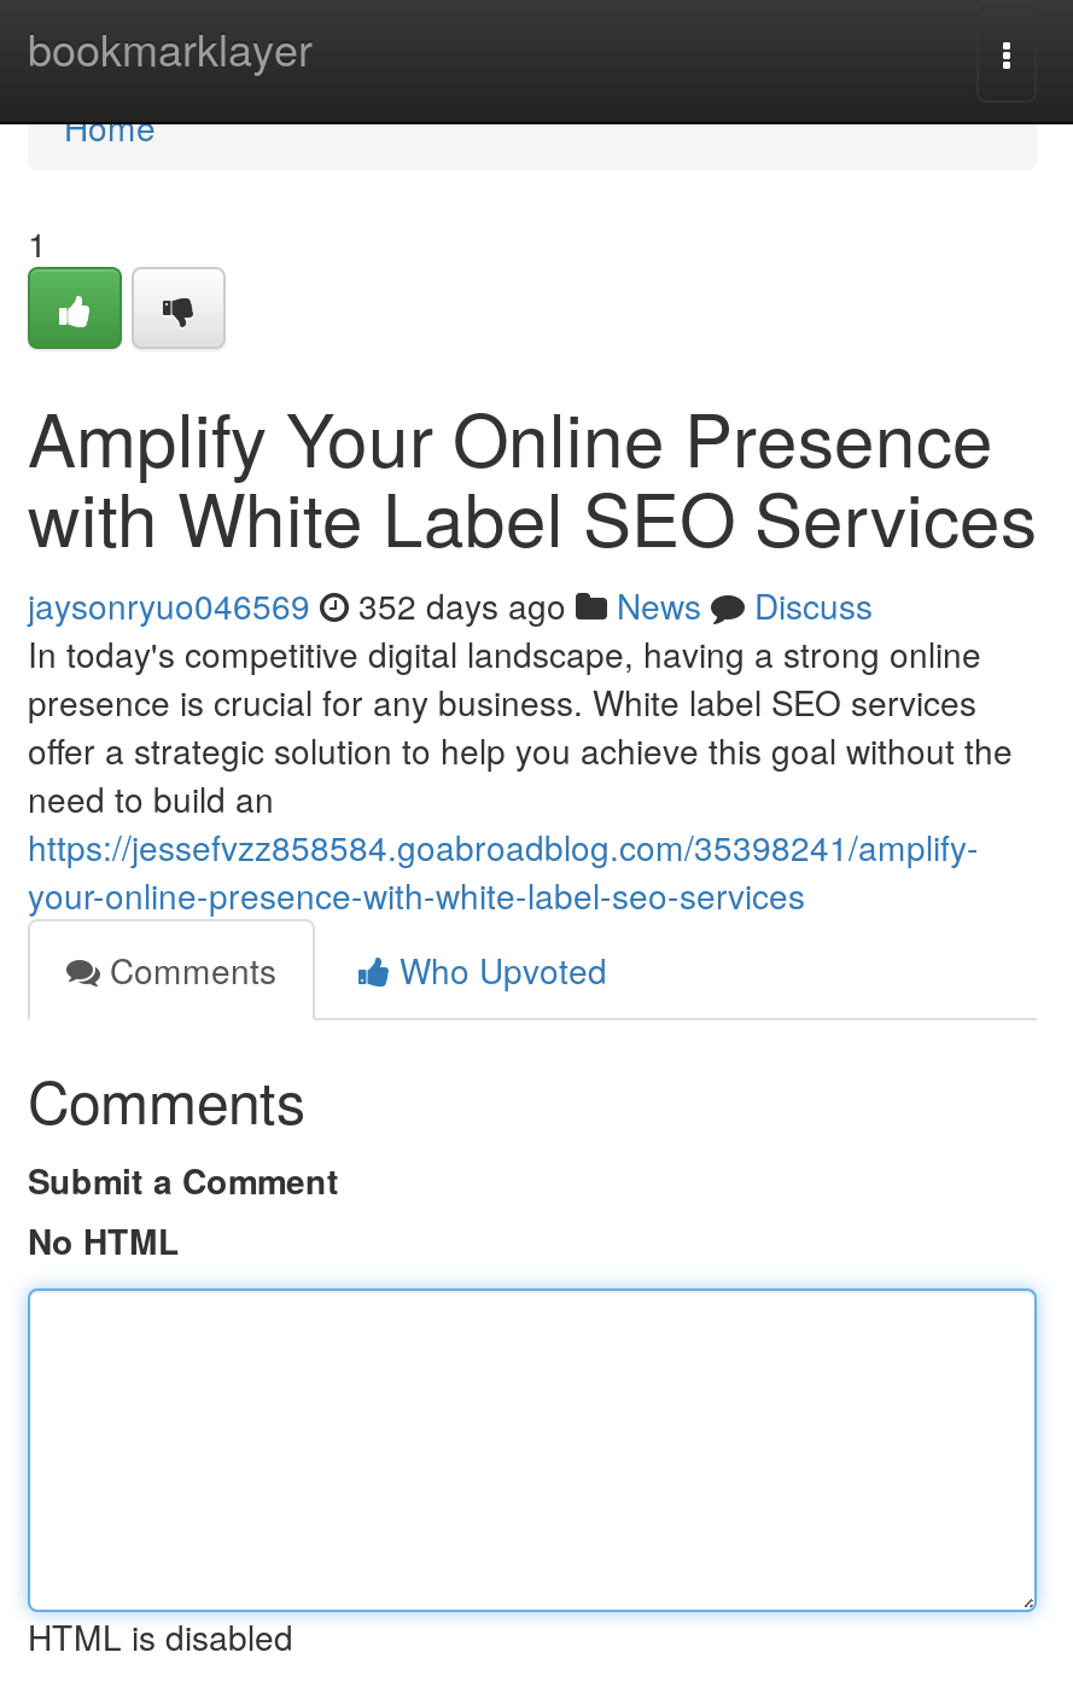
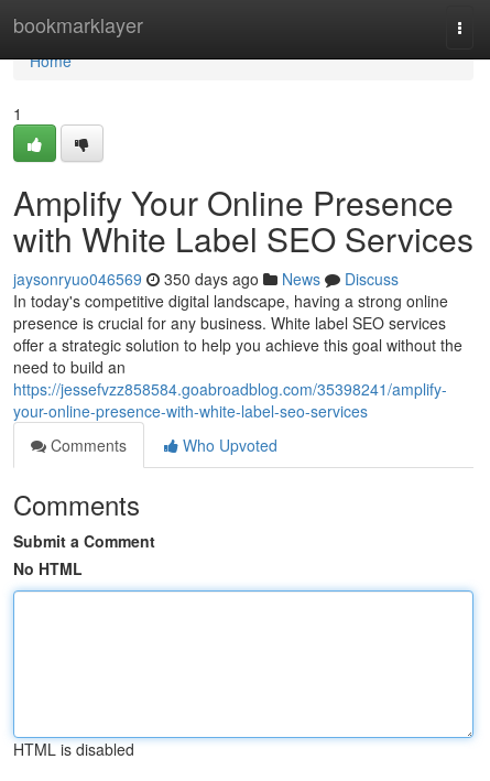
- jaysonryuo046569 352 days ago News Discuss
+ jaysonryuo046569 350 days ago News Discuss
